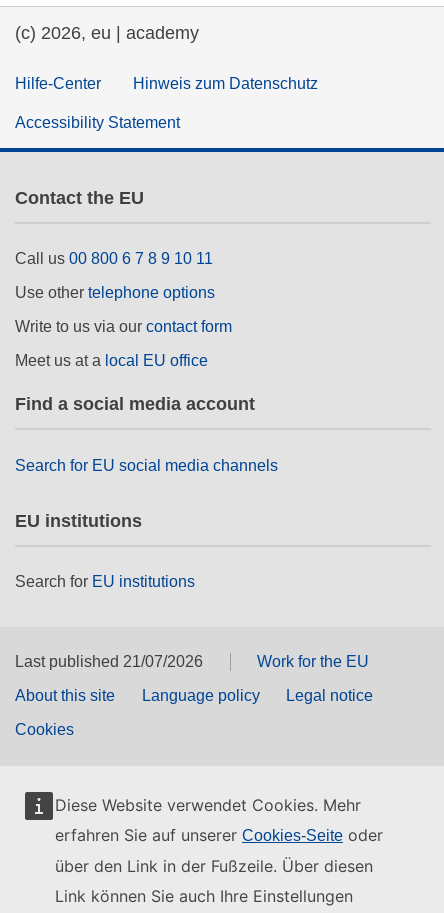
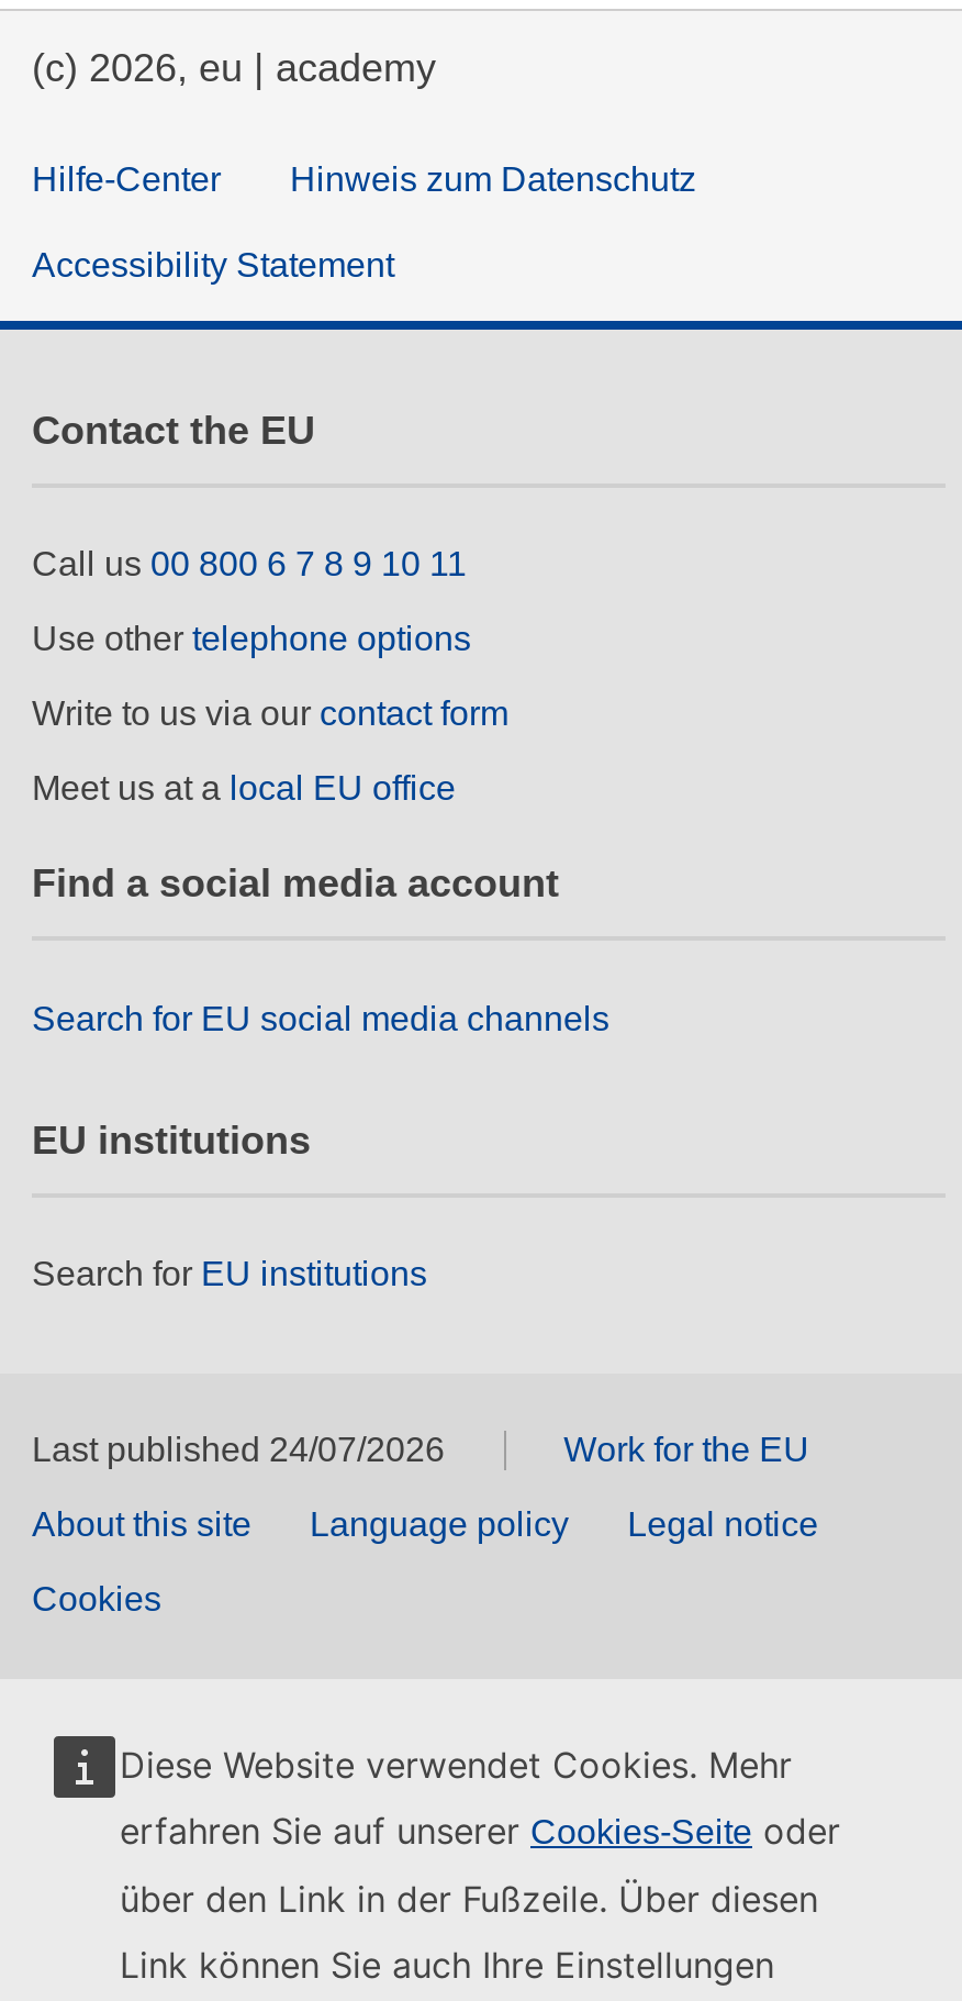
- Last published 21/07/2026
+ Last published 24/07/2026
